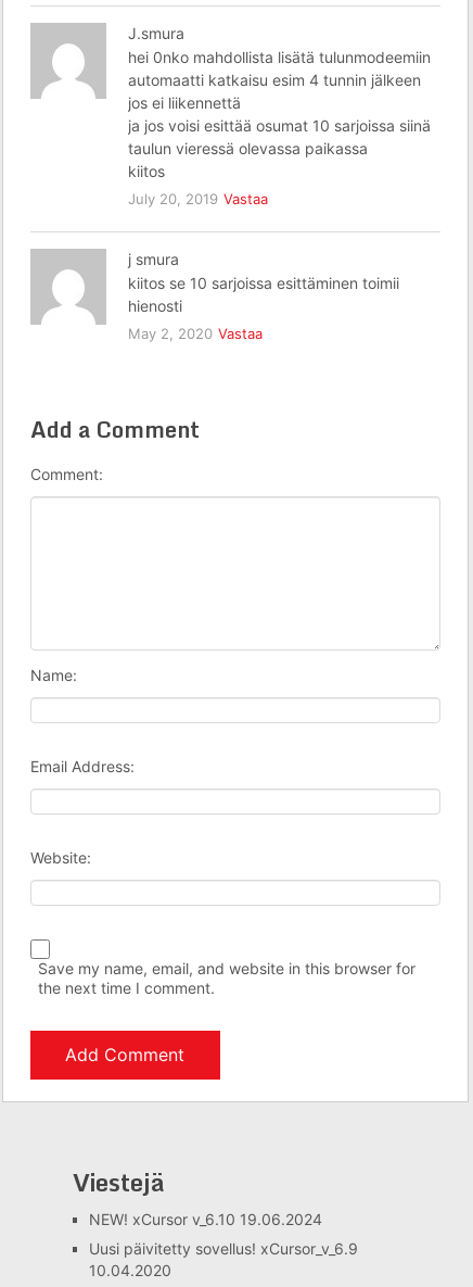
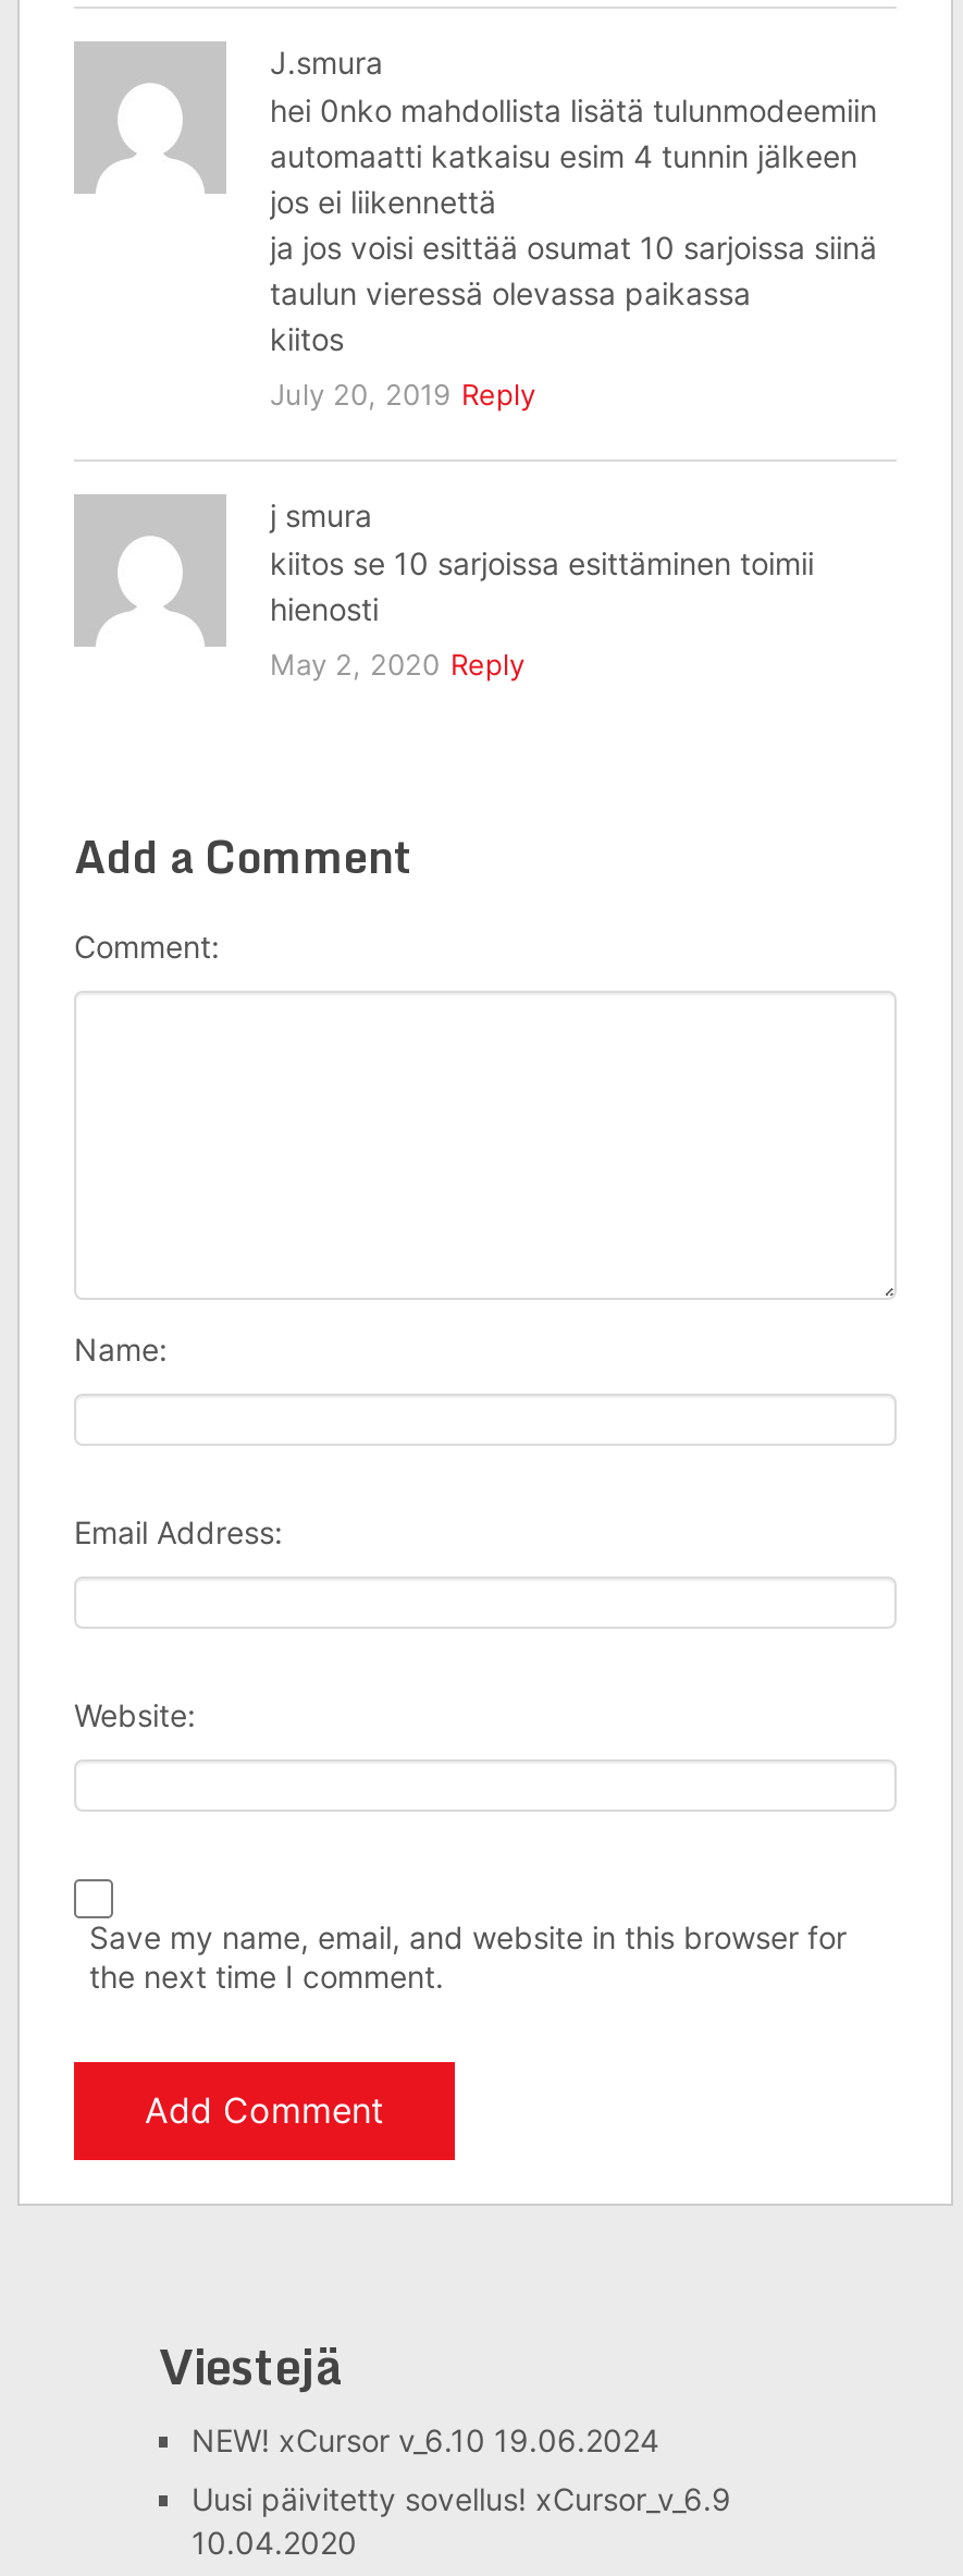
- July 20, 2019 Vastaa
+ July 20, 2019 Reply

- May 2, 2020 Vastaa
+ May 2, 2020 Reply
